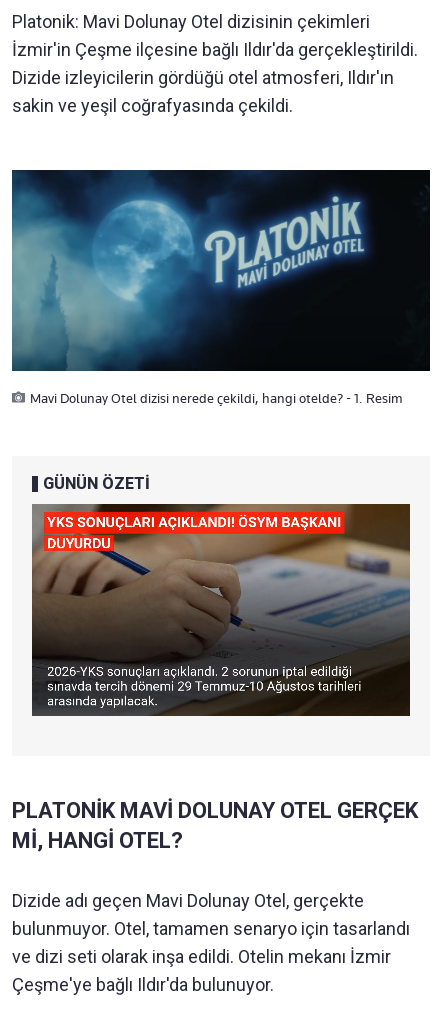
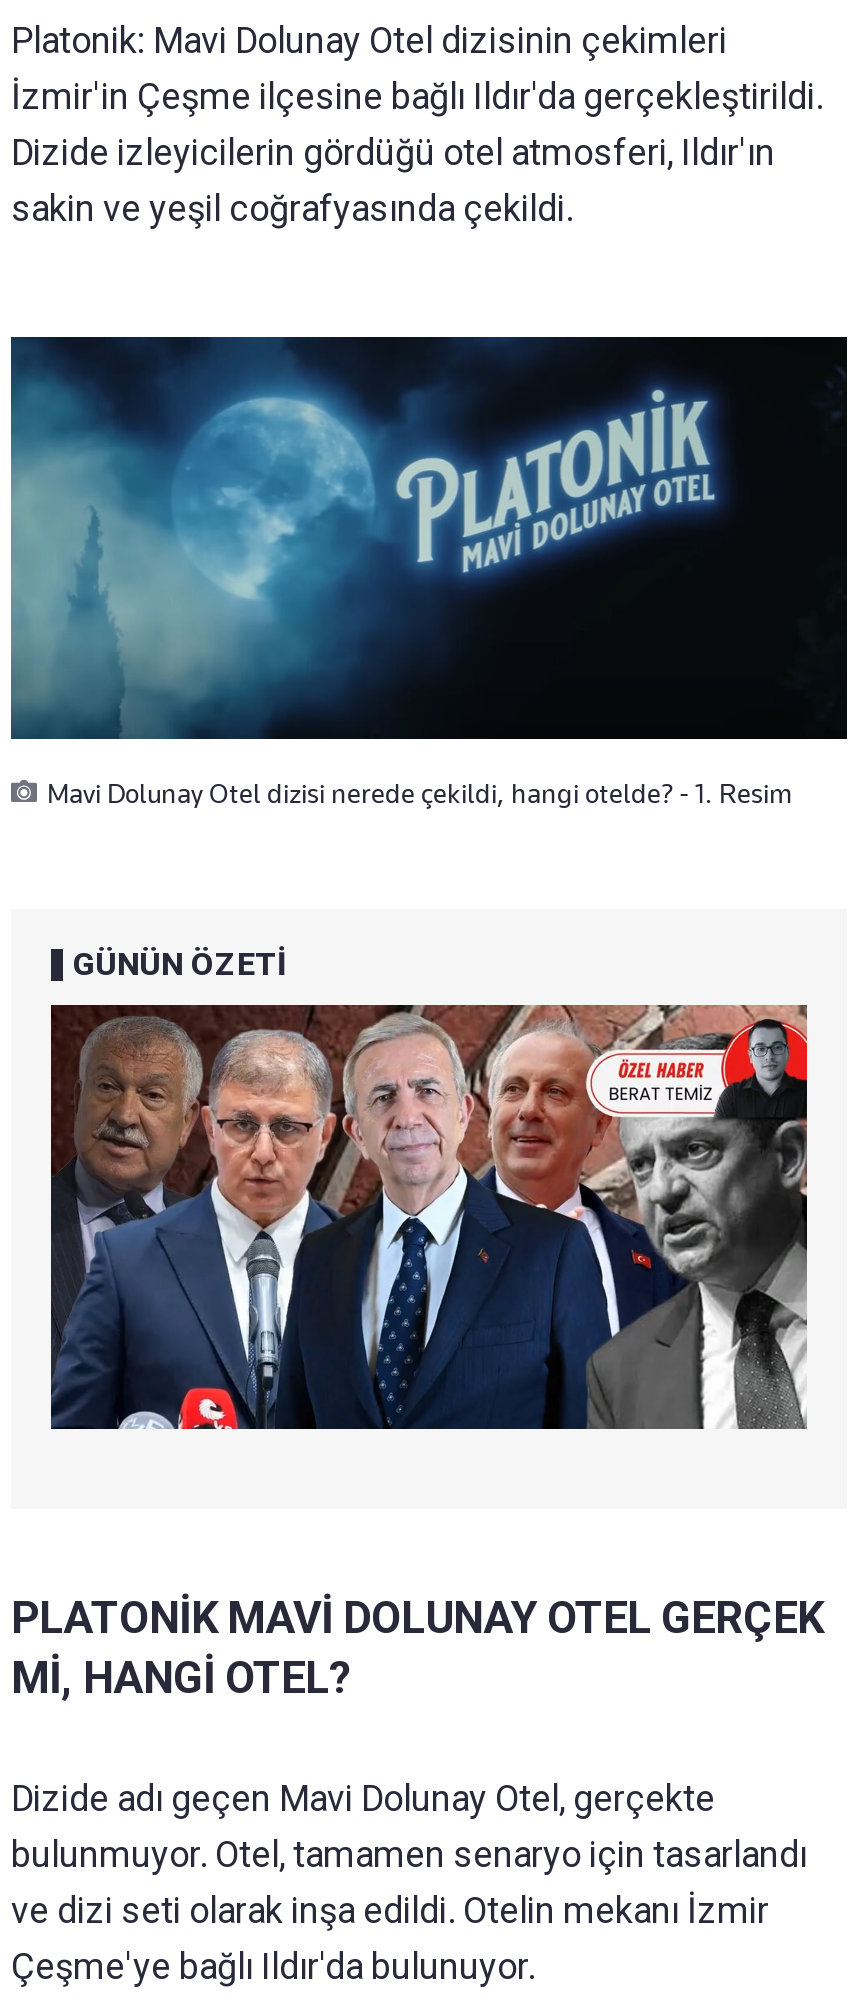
- [image]
+ [image]
